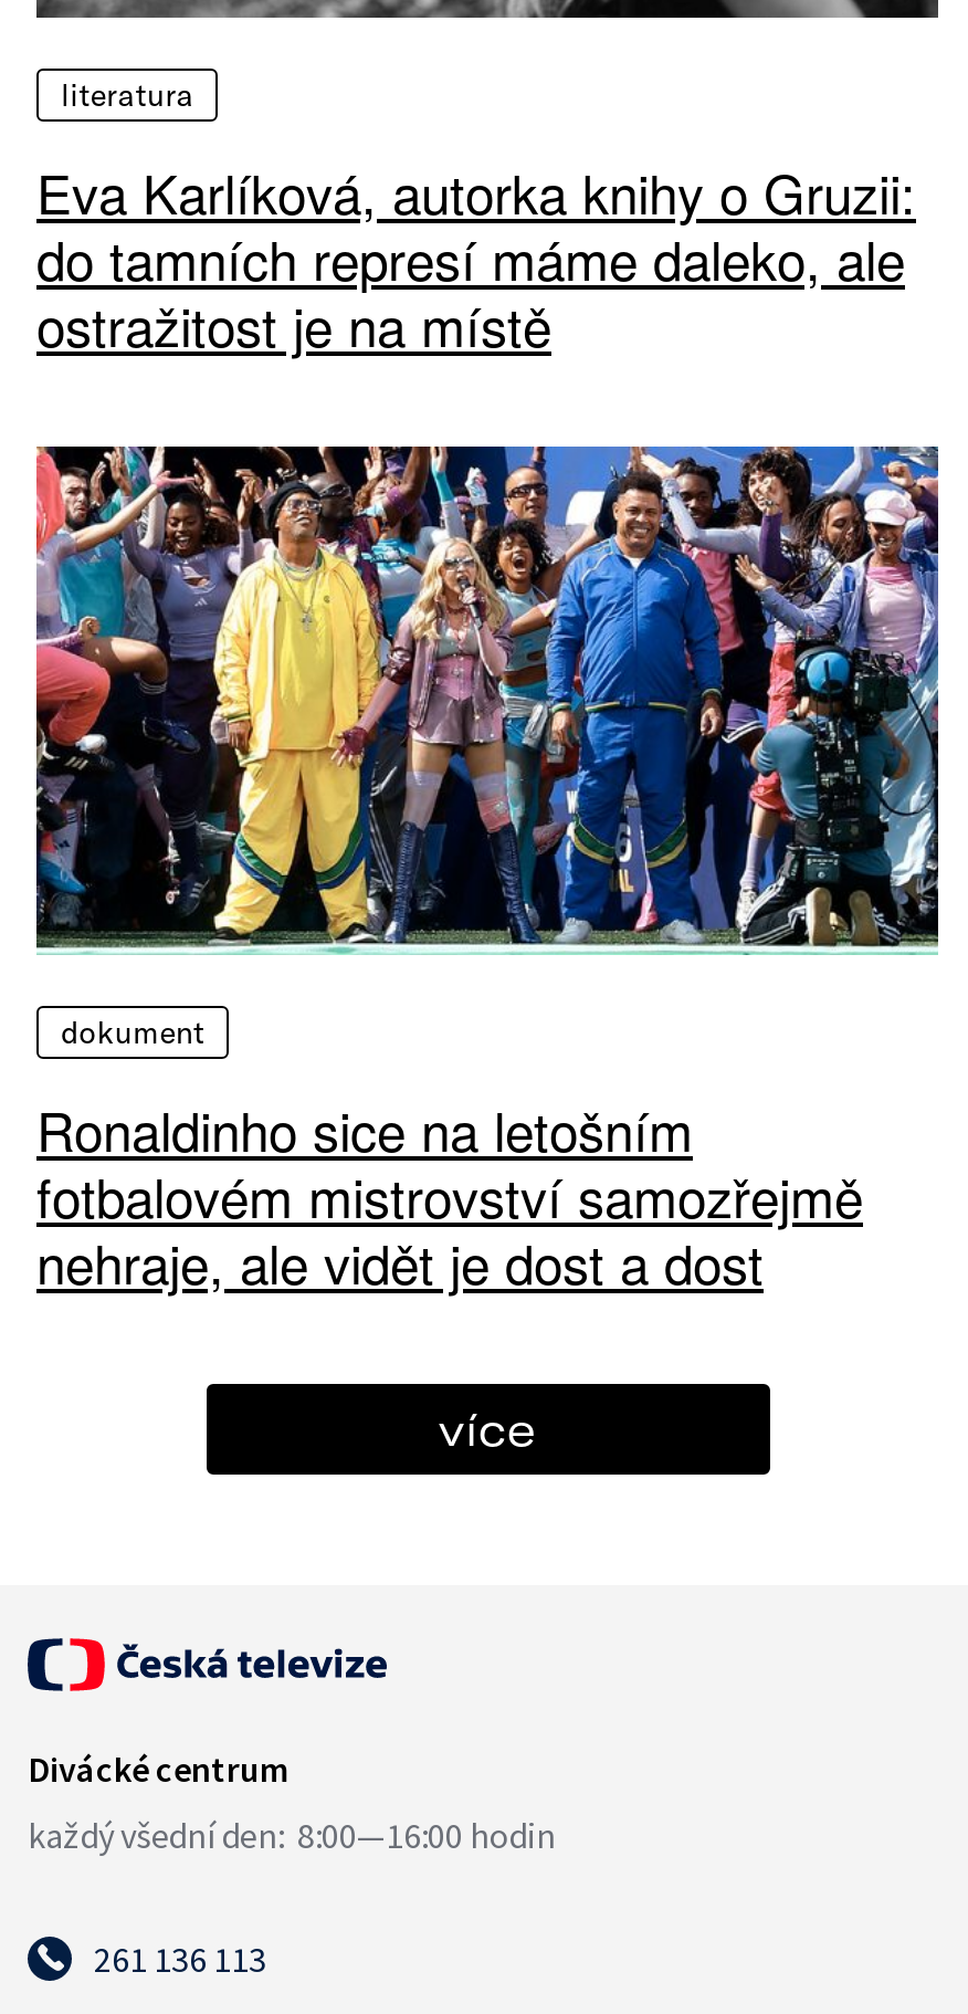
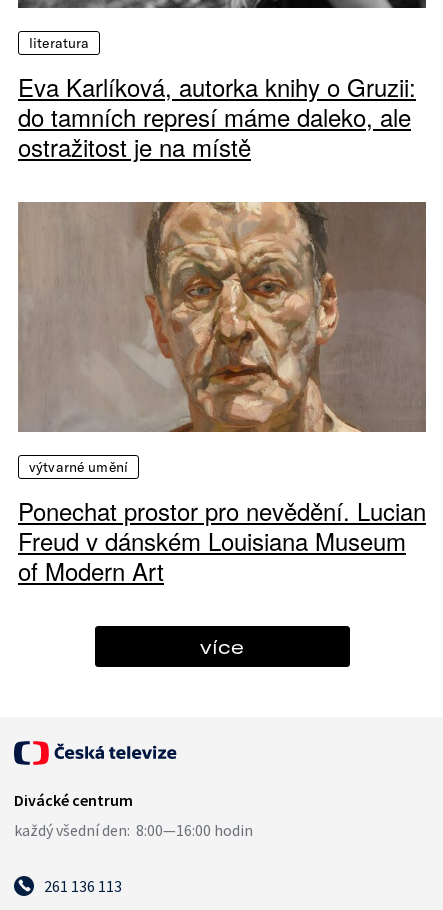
- [image]
- dokument
+ [image]
+ výtvarné umění

- Ronaldinho sice na letošním
- fotbalovém mistrovství samozřejmě
- nehraje, ale vidět je dost a dost
+ Ponechat prostor pro nevědění. Lucian
+ Freud v dánském Louisiana Museum
+ of Modern Art
